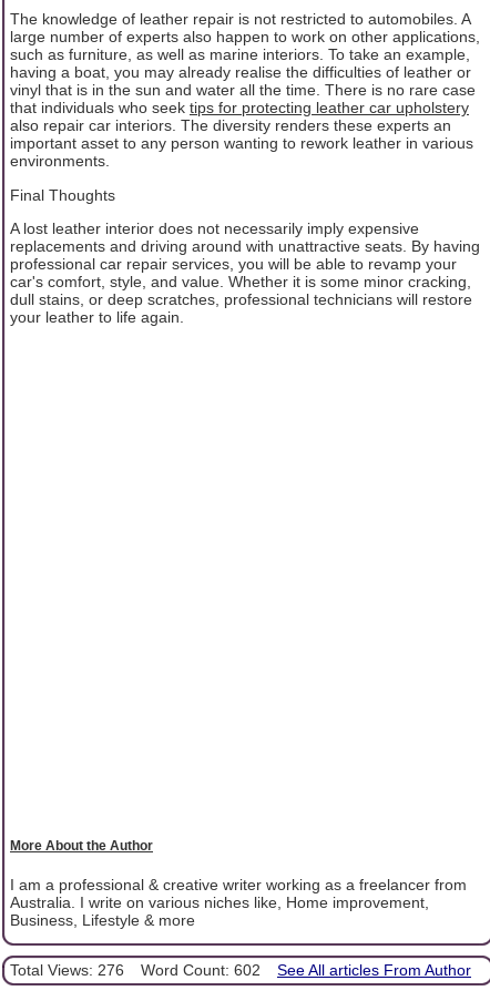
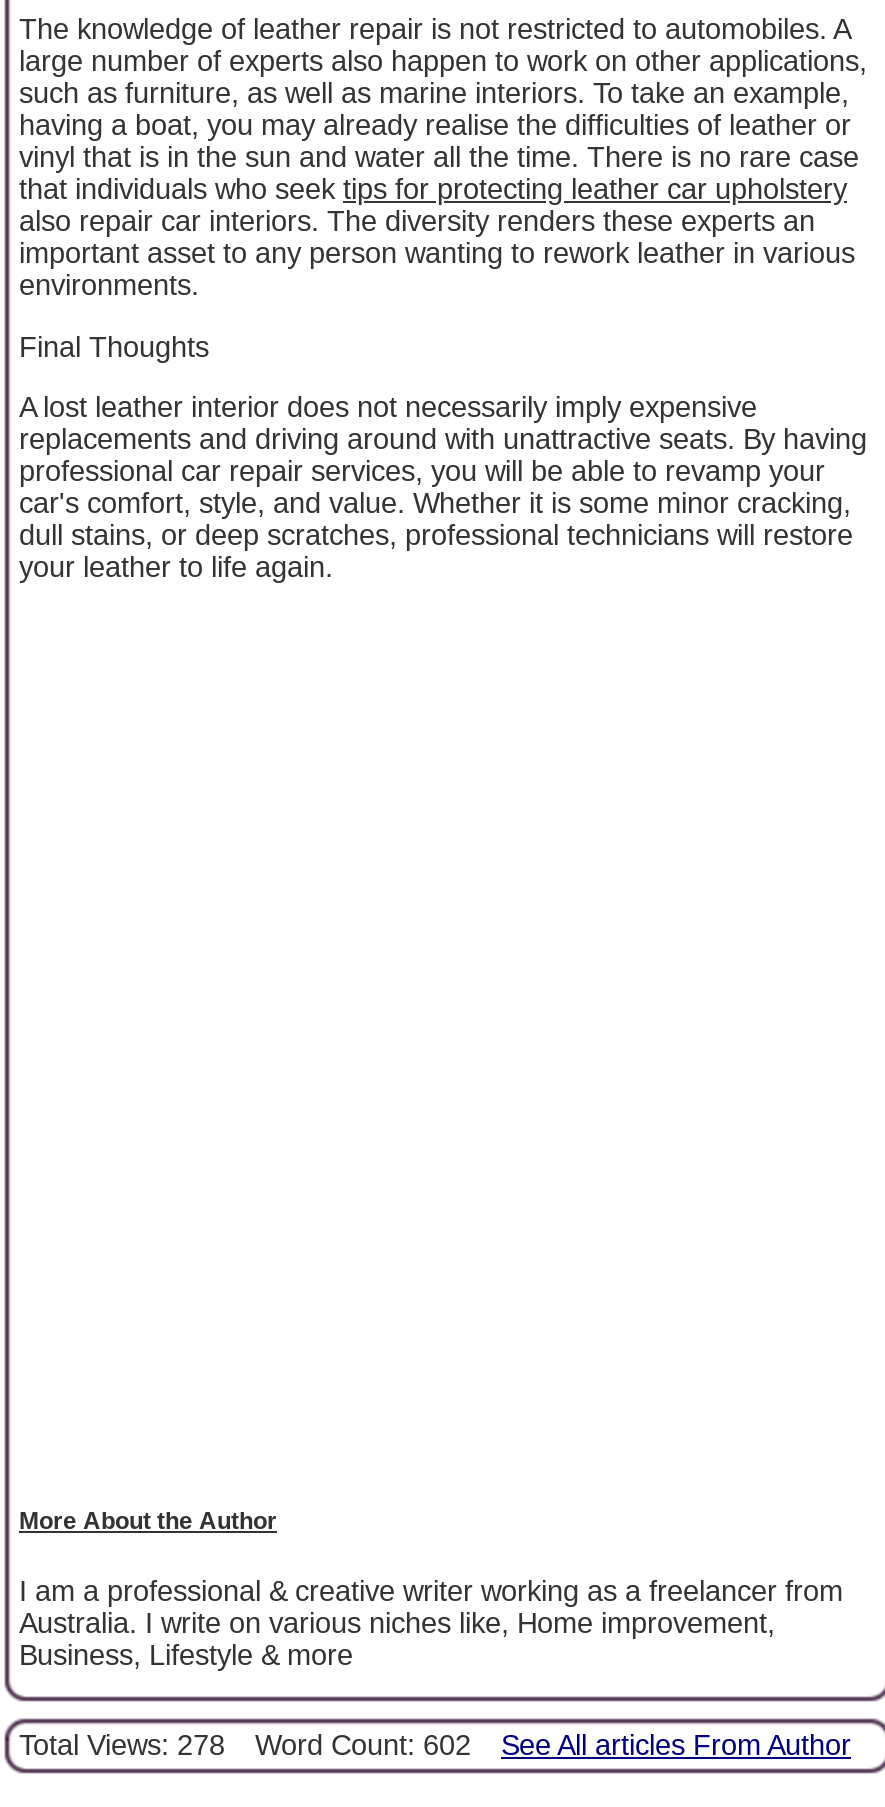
- Total Views: 276 Word Count: 602 See All articles From Author
+ Total Views: 278 Word Count: 602 See All articles From Author
